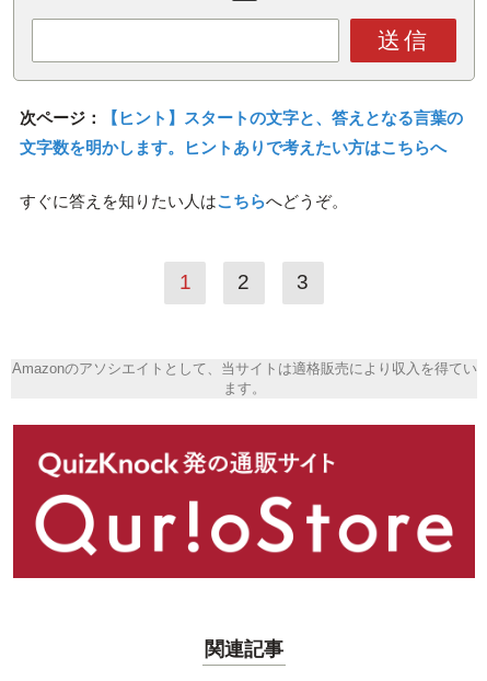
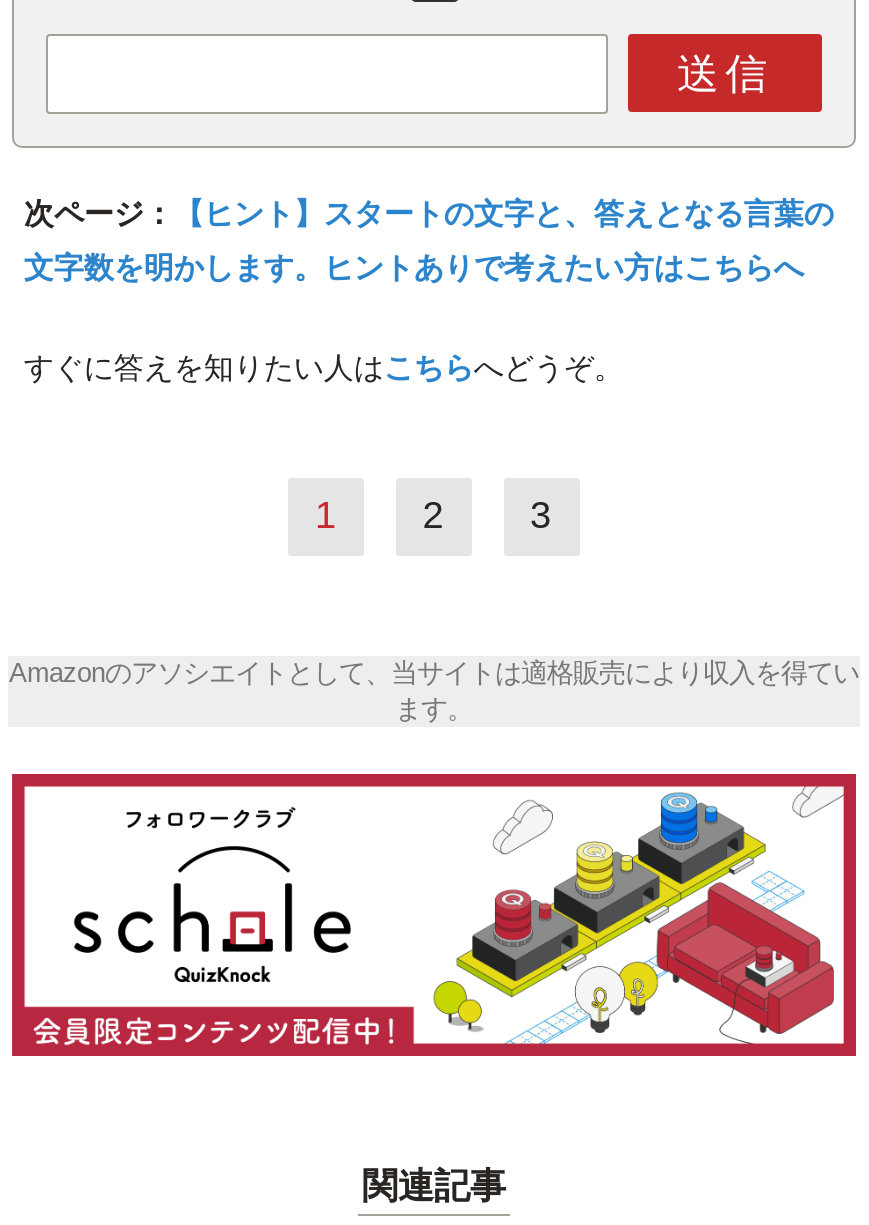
- [image]
+ [image]
